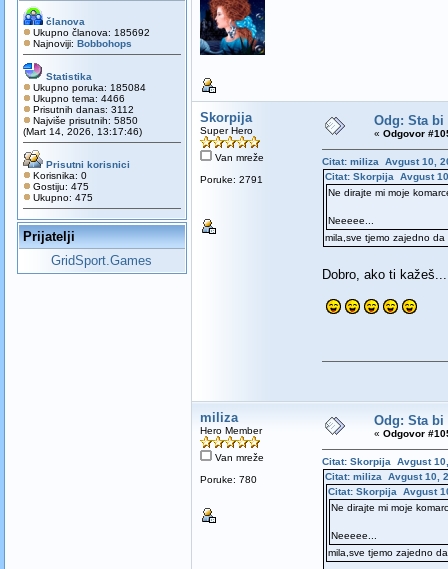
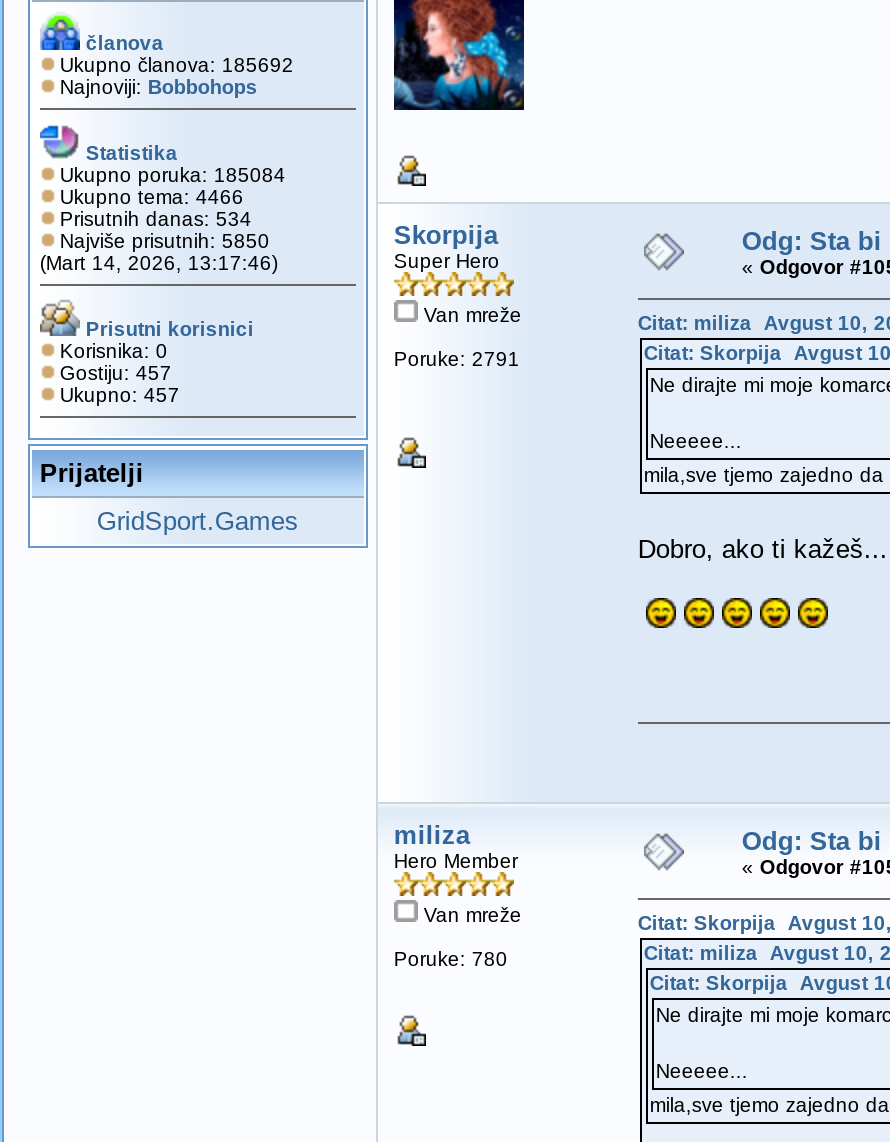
- Prisutnih danas: 3112
+ Prisutnih danas: 534

- Gostiju: 475
+ Gostiju: 457

- Ukupno: 475
+ Ukupno: 457
